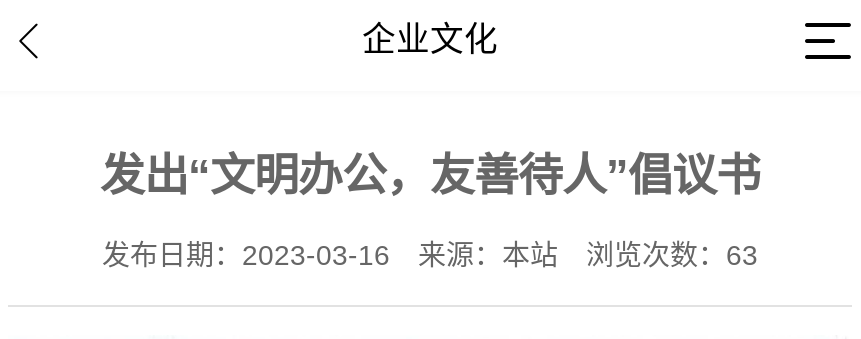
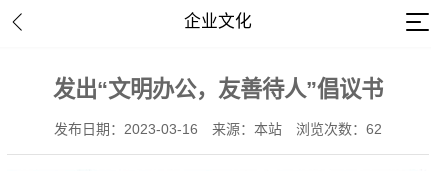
- 发布日期：2023-03-16 来源：本站 浏览次数：63
+ 发布日期：2023-03-16 来源：本站 浏览次数：62
